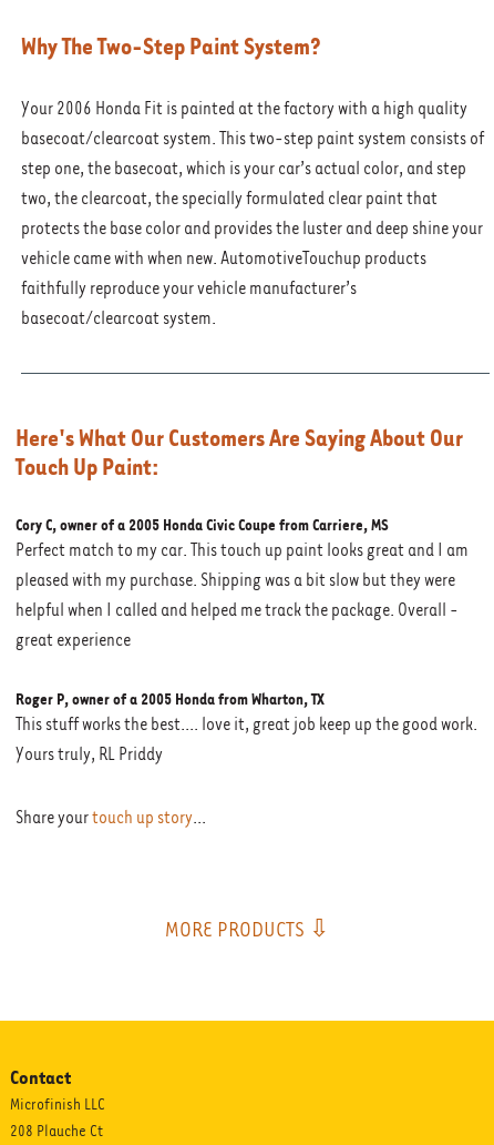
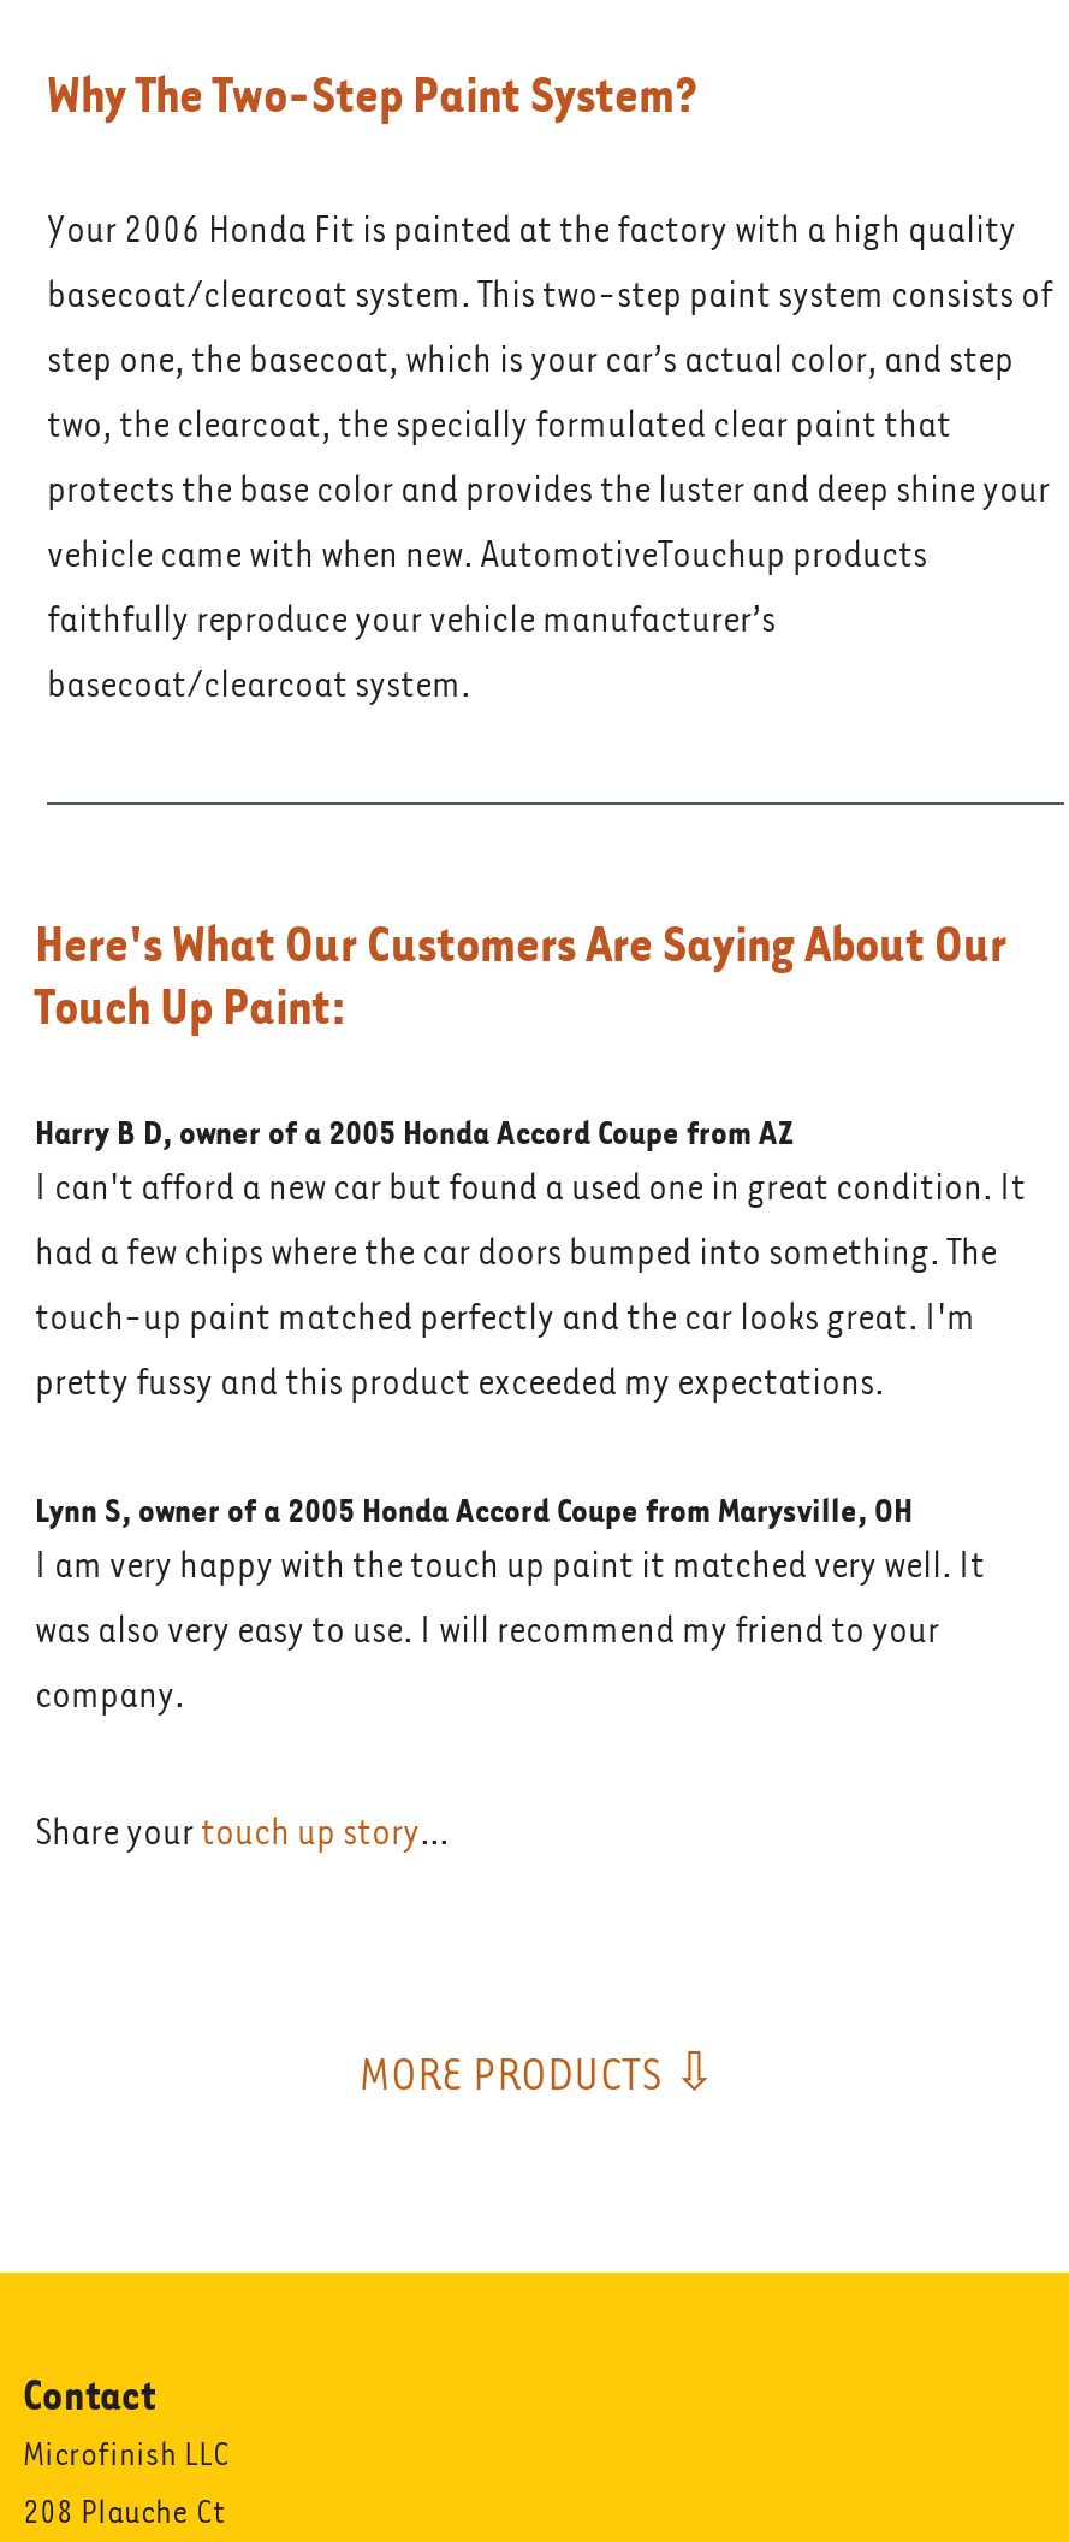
- Cory C, owner of a 2005 Honda Civic Coupe from Carriere, MS
- Perfect match to my car. This touch up paint looks great and I am
- pleased with my purchase. Shipping was a bit slow but they were
- helpful when I called and helped me track the package. Overall -
- great experience
- Roger P, owner of a 2005 Honda from Wharton, TX
- This stuff works the best.... love it, great job keep up the good work.
- Yours truly, RL Priddy
+ Harry B D, owner of a 2005 Honda Accord Coupe from AZ
+ I can't afford a new car but found a used one in great condition. It
+ had a few chips where the car doors bumped into something. The
+ touch-up paint matched perfectly and the car looks great. I'm
+ pretty fussy and this product exceeded my expectations.
+ Lynn S, owner of a 2005 Honda Accord Coupe from Marysville, OH
+ I am very happy with the touch up paint it matched very well. It
+ was also very easy to use. I will recommend my friend to your
+ company.
